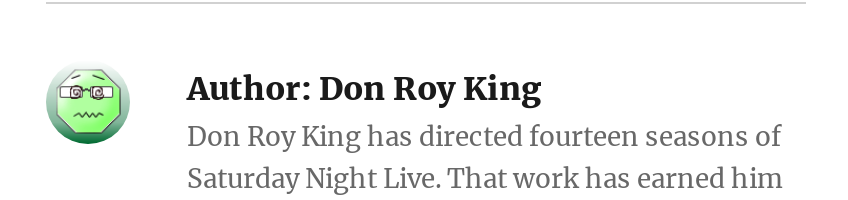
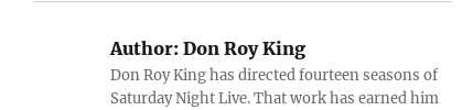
- [image]
